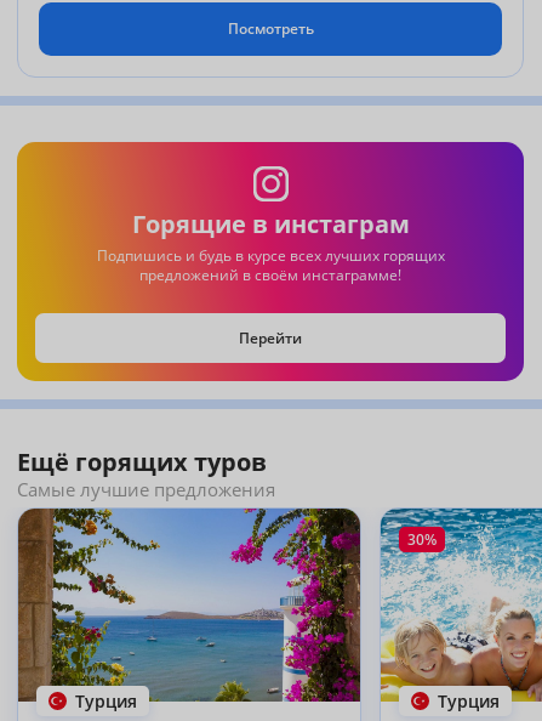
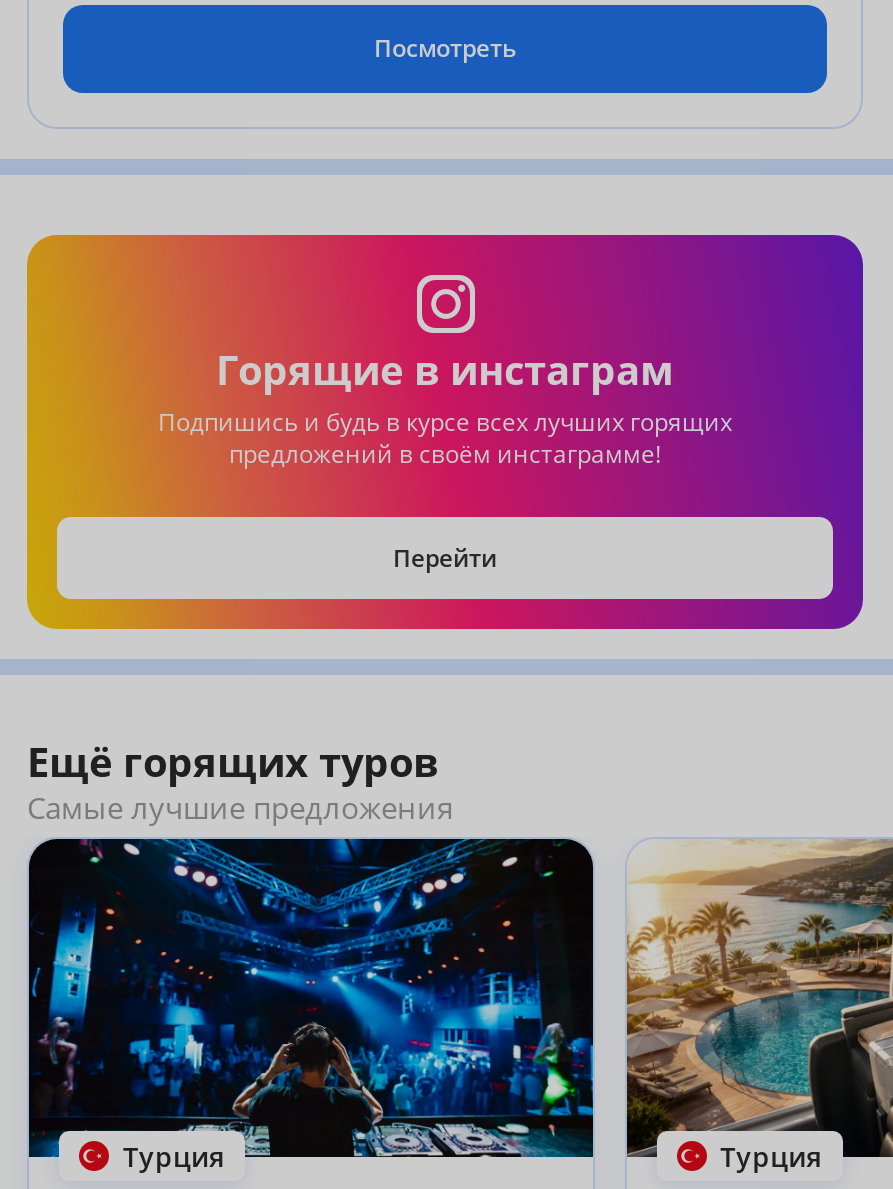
- [image]
+ [image]

- [image]
+ [image]

- 30%
